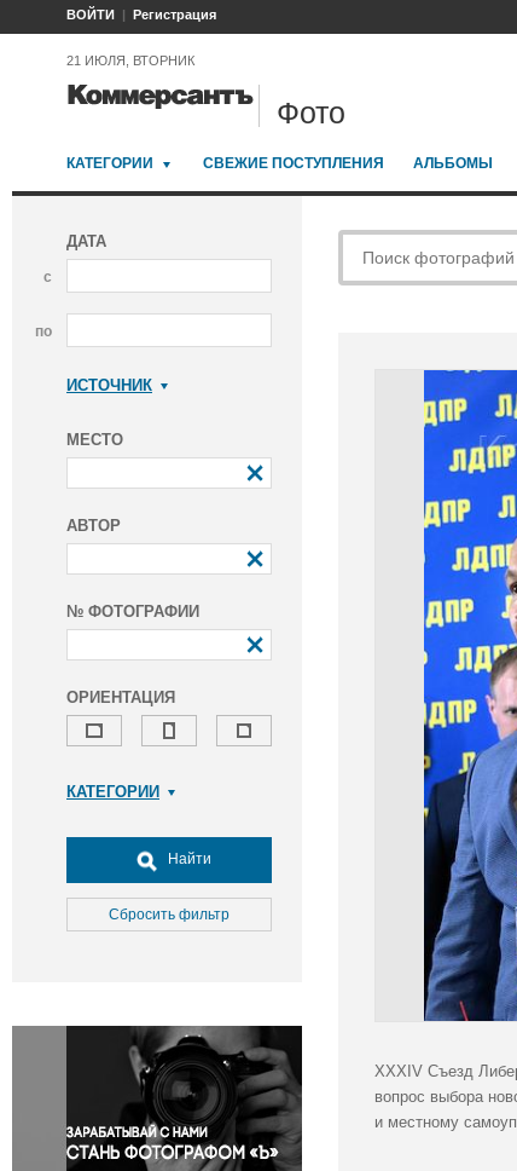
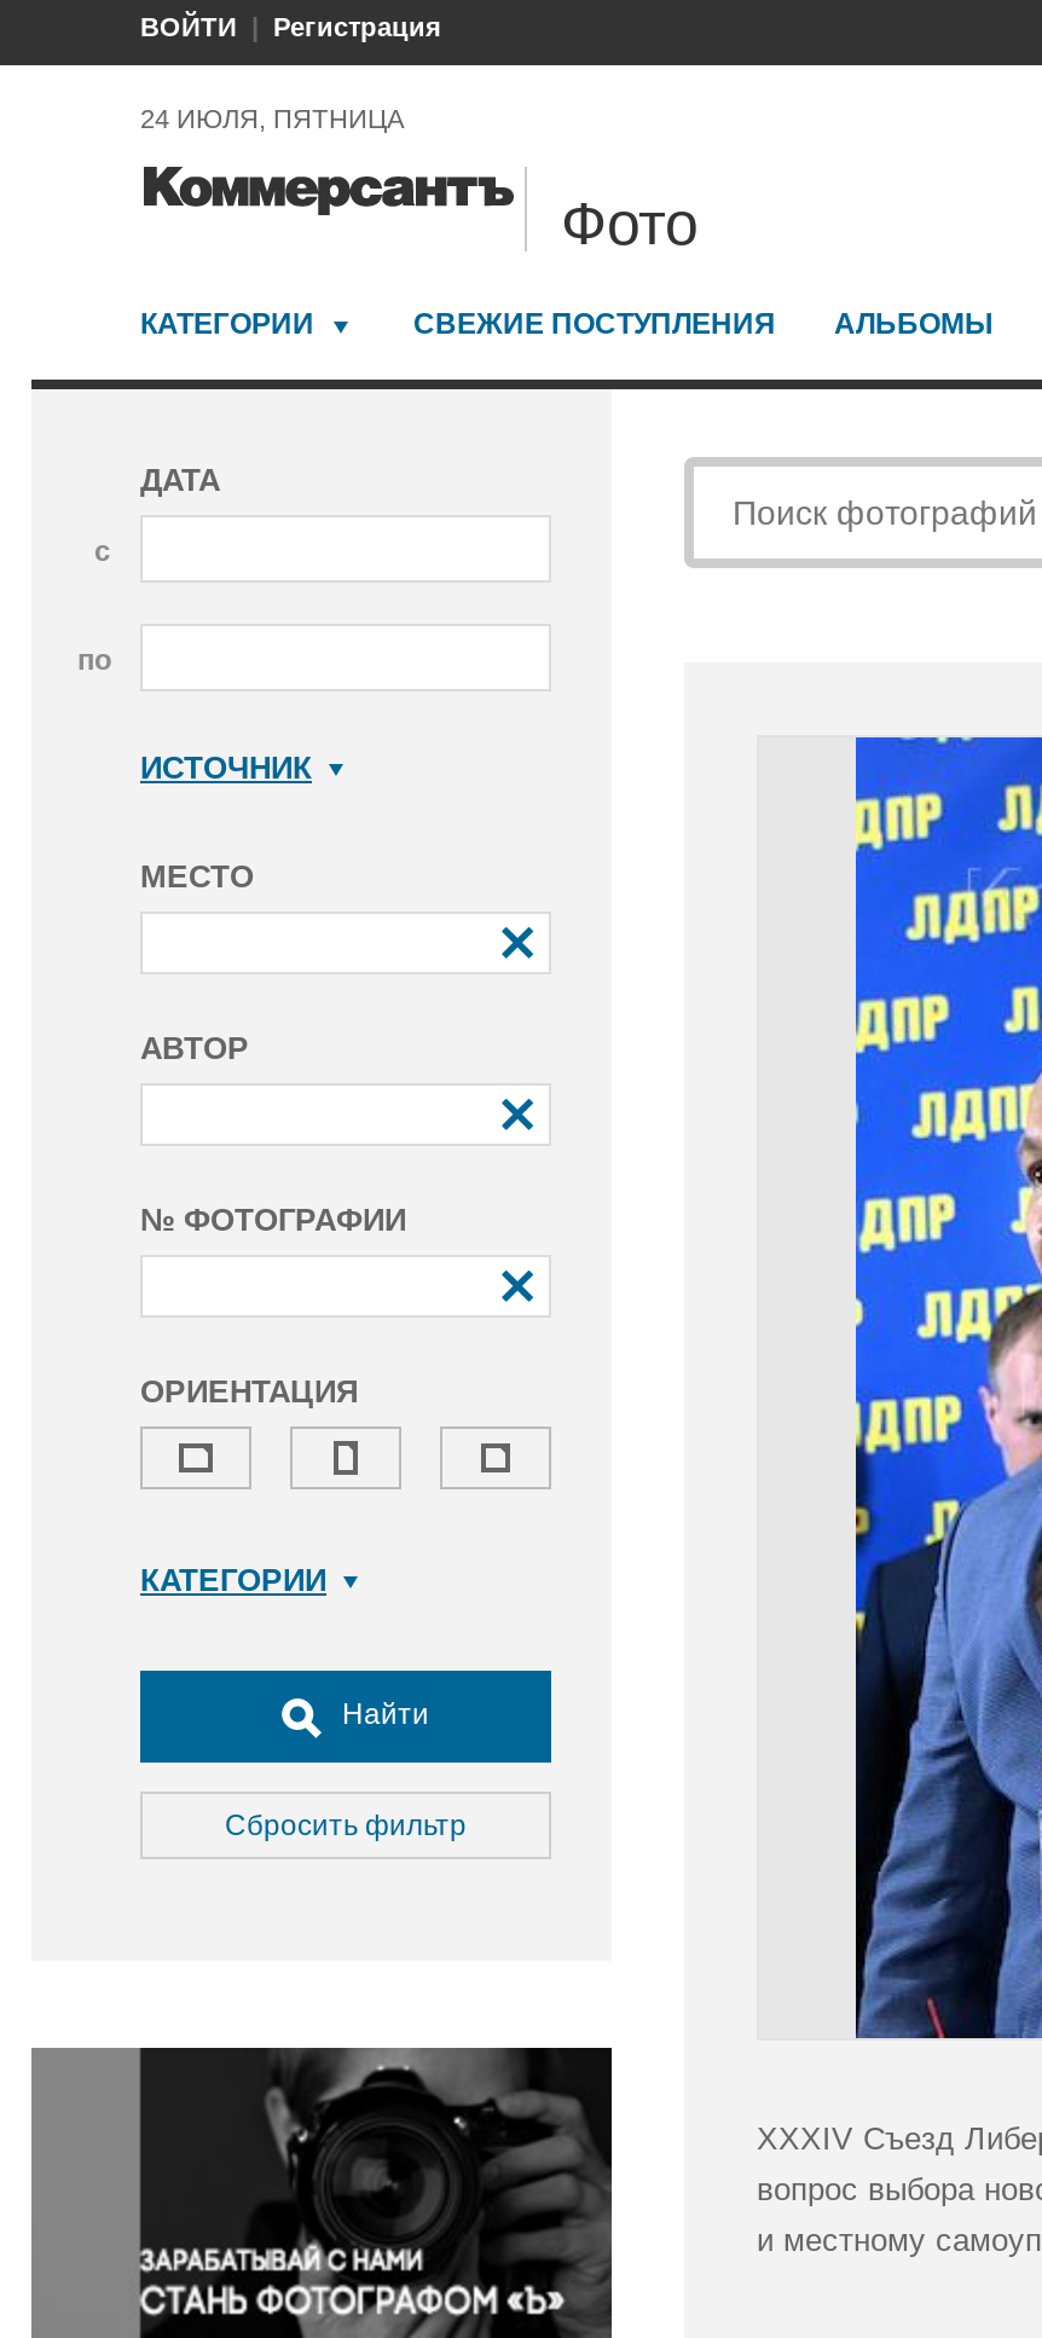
- 21 ИЮЛЯ, ВТОРНИК
+ 24 ИЮЛЯ, ПЯТНИЦА
